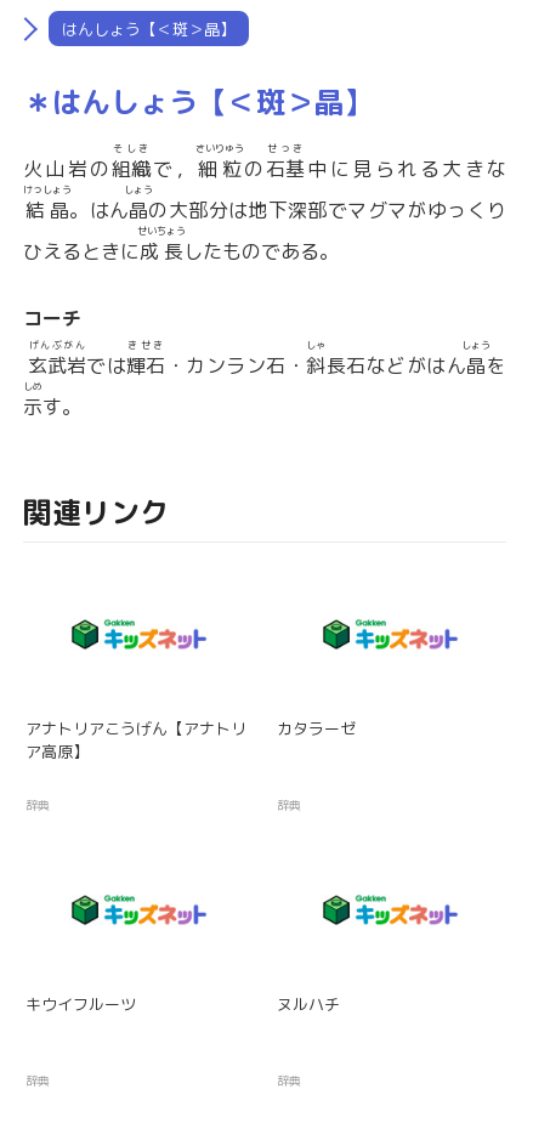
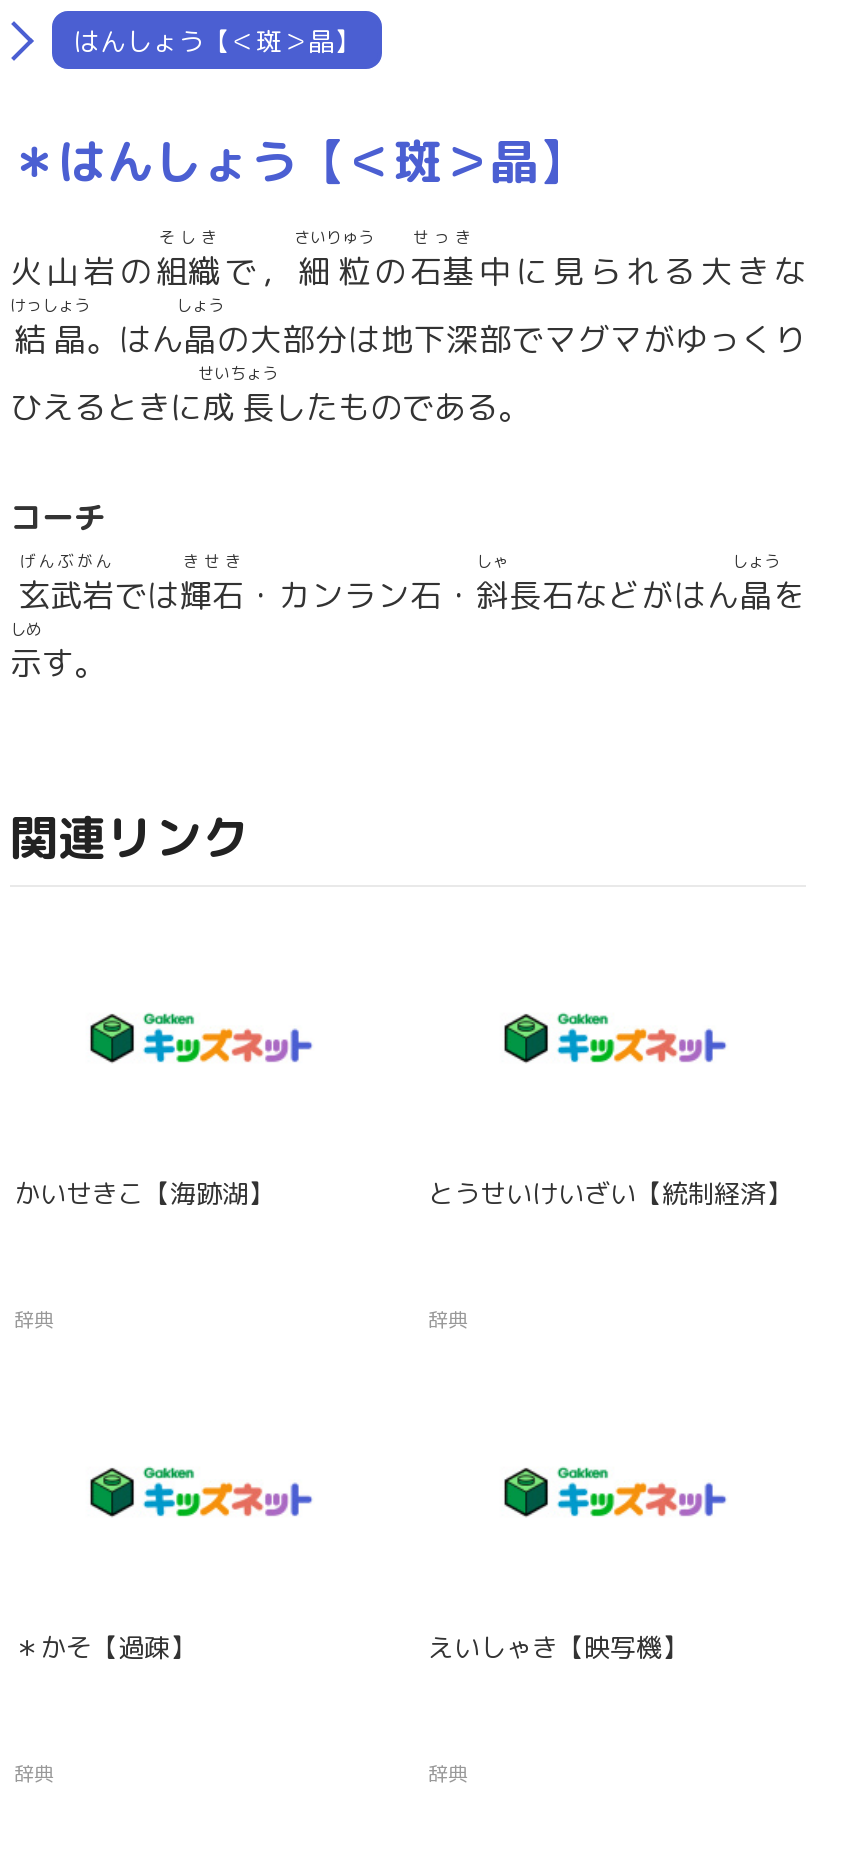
- アナトリアこうげん【アナトリ
- ア高原】
+ かいせきこ【海跡湖】

- カタラーゼ
+ とうせいけいざい【統制経済】

- キウイフルーツ
+ ＊かそ【過疎】

- ヌルハチ
+ えいしゃき【映写機】
